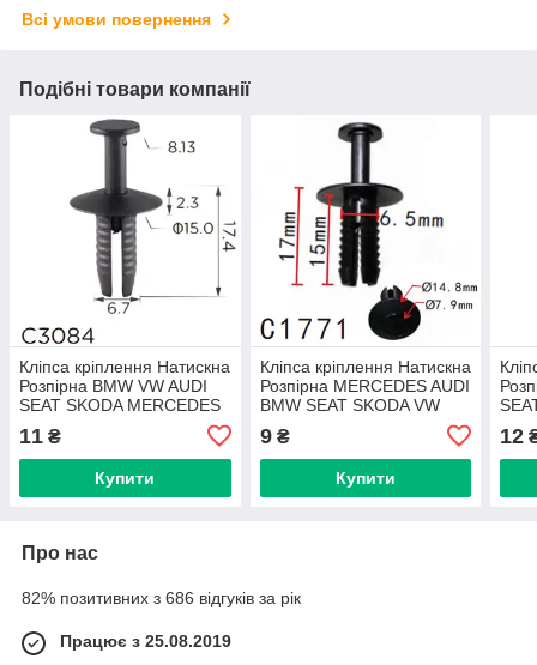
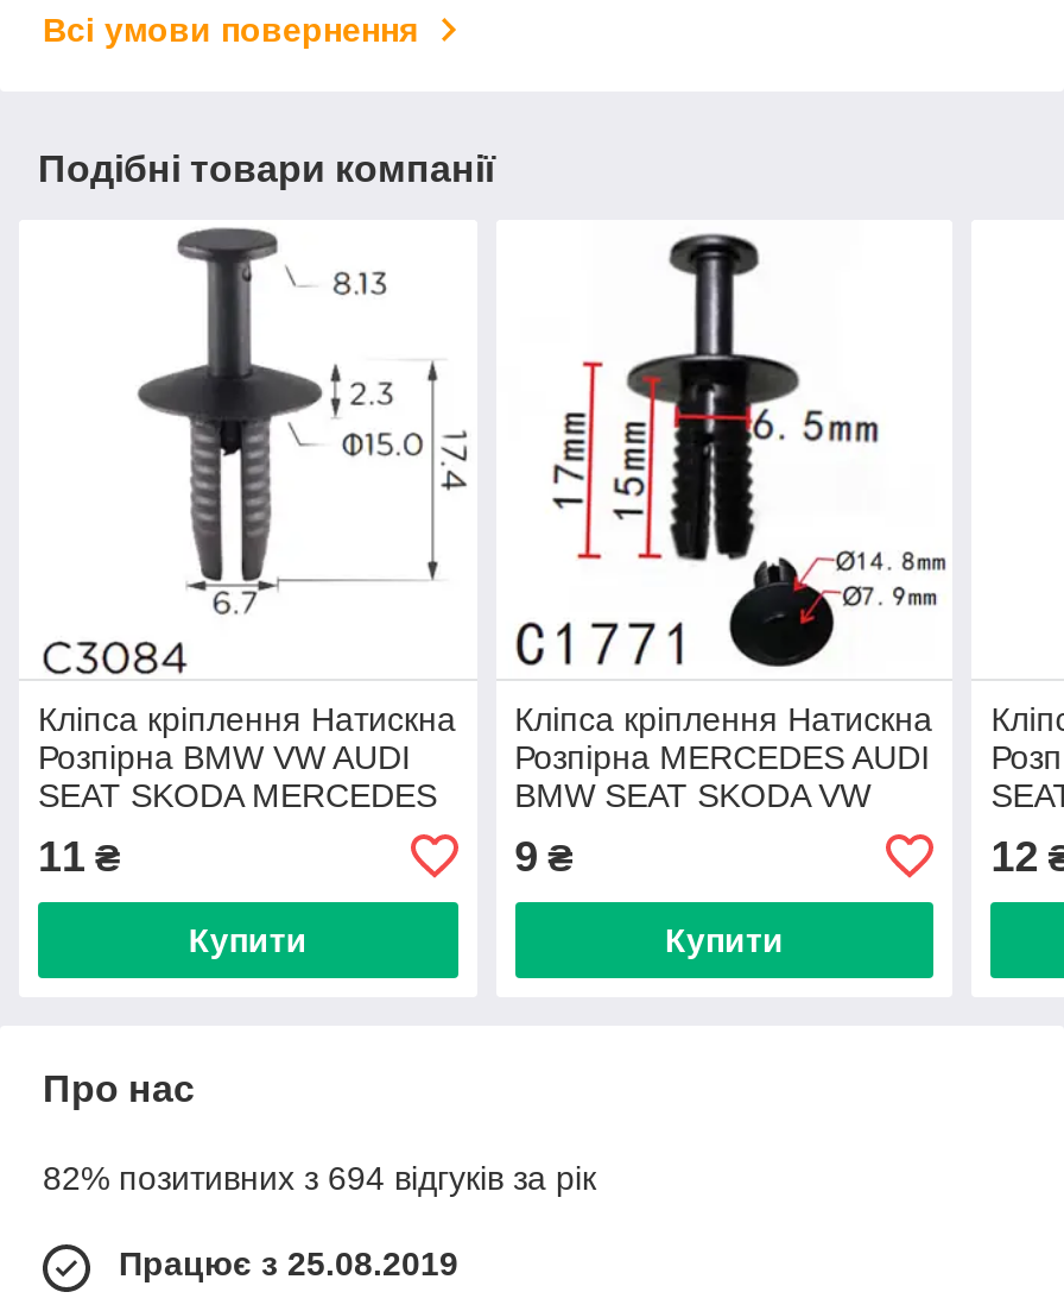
- 82% позитивних з 686 відгуків за рік
+ 82% позитивних з 694 відгуків за рік
